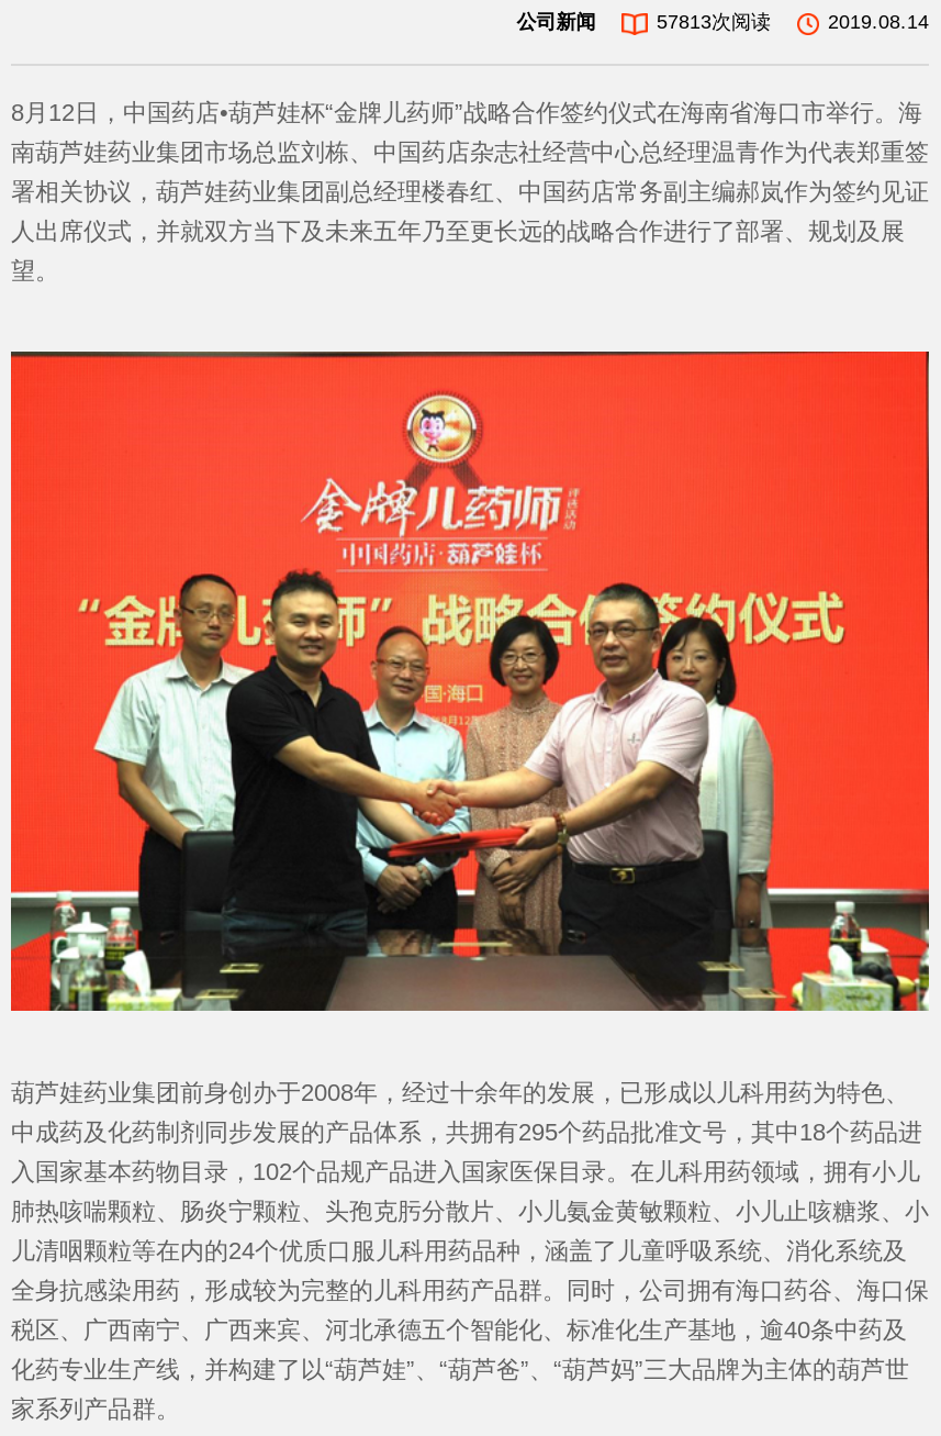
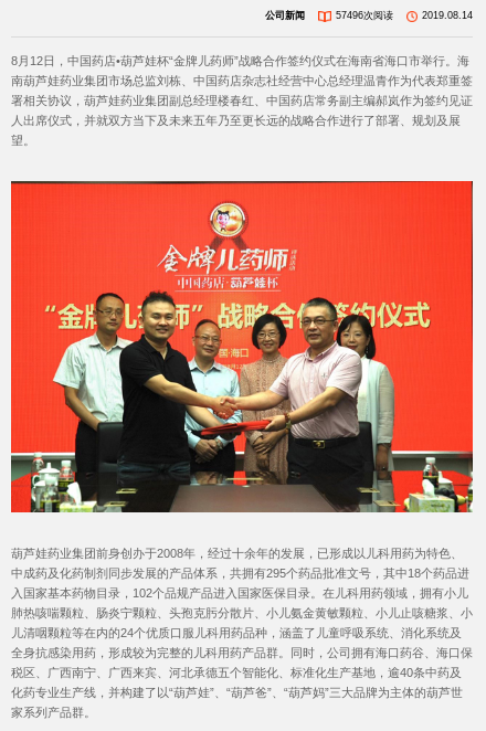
- 57813次阅读
+ 57496次阅读
